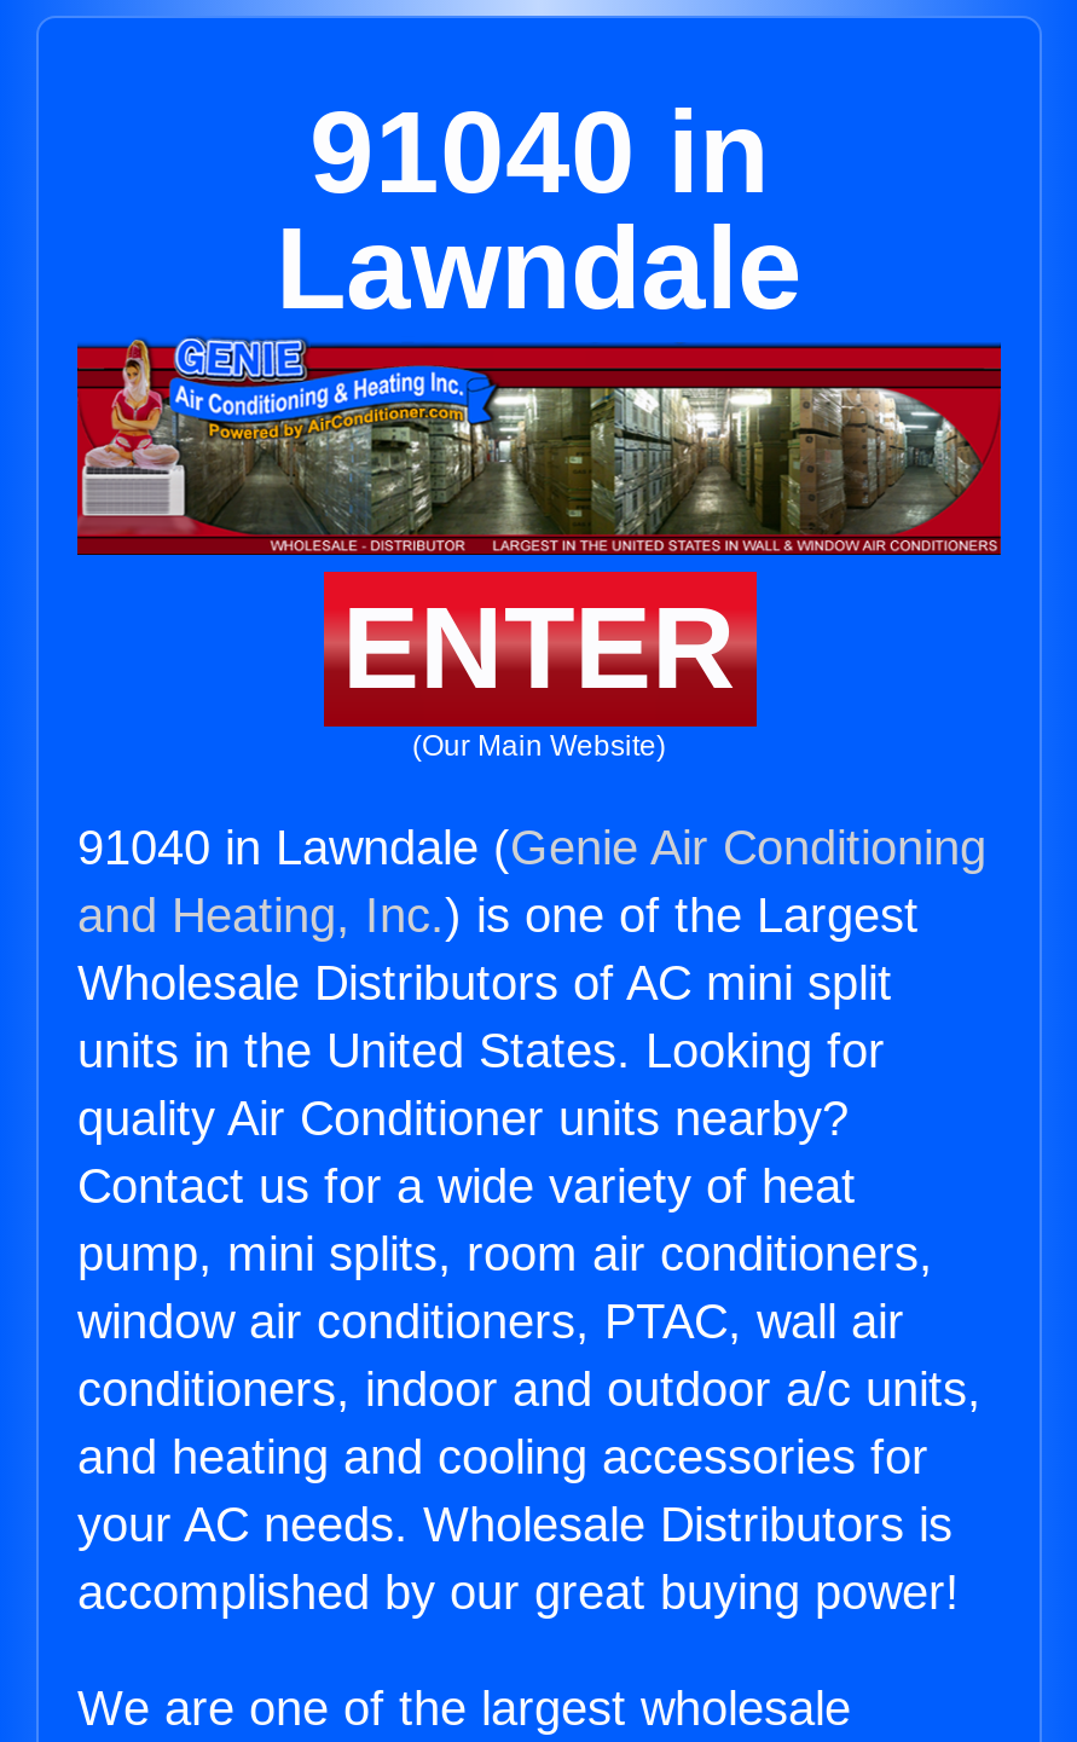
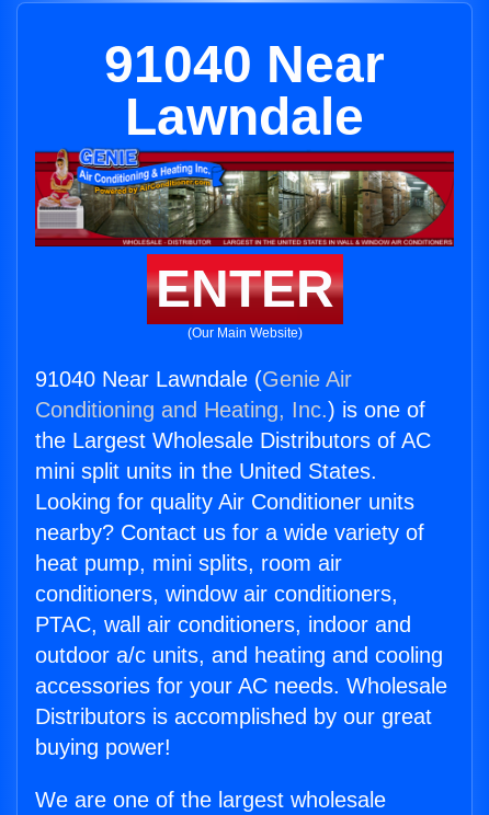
- 91040 in
+ 91040 Near

- 91040 in Lawndale (Genie Air Conditioning
- and Heating, Inc.) is one of the Largest
- Wholesale Distributors of AC mini split
- units in the United States. Looking for
- quality Air Conditioner units nearby?
- Contact us for a wide variety of heat
- pump, mini splits, room air conditioners,
- window air conditioners, PTAC, wall air
- conditioners, indoor and outdoor a/c units,
- and heating and cooling accessories for
- your AC needs. Wholesale Distributors is
- accomplished by our great buying power!
+ 91040 Near Lawndale (Genie Air
+ Conditioning and Heating, Inc.) is one of
+ the Largest Wholesale Distributors of AC
+ mini split units in the United States.
+ Looking for quality Air Conditioner units
+ nearby? Contact us for a wide variety of
+ heat pump, mini splits, room air
+ conditioners, window air conditioners,
+ PTAC, wall air conditioners, indoor and
+ outdoor a/c units, and heating and cooling
+ accessories for your AC needs. Wholesale
+ Distributors is accomplished by our great
+ buying power!
